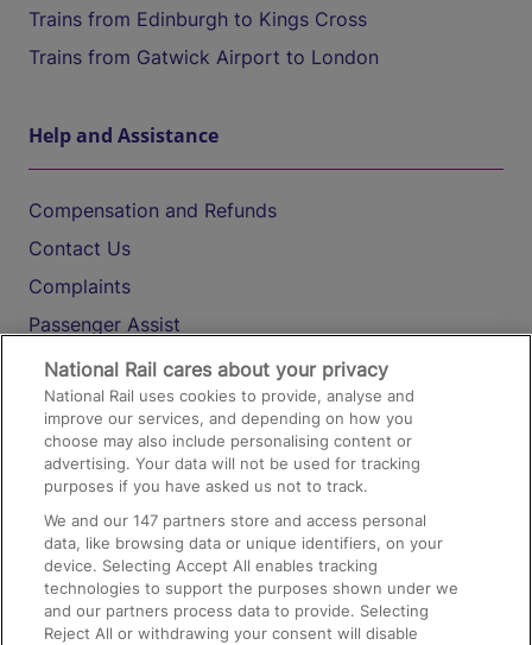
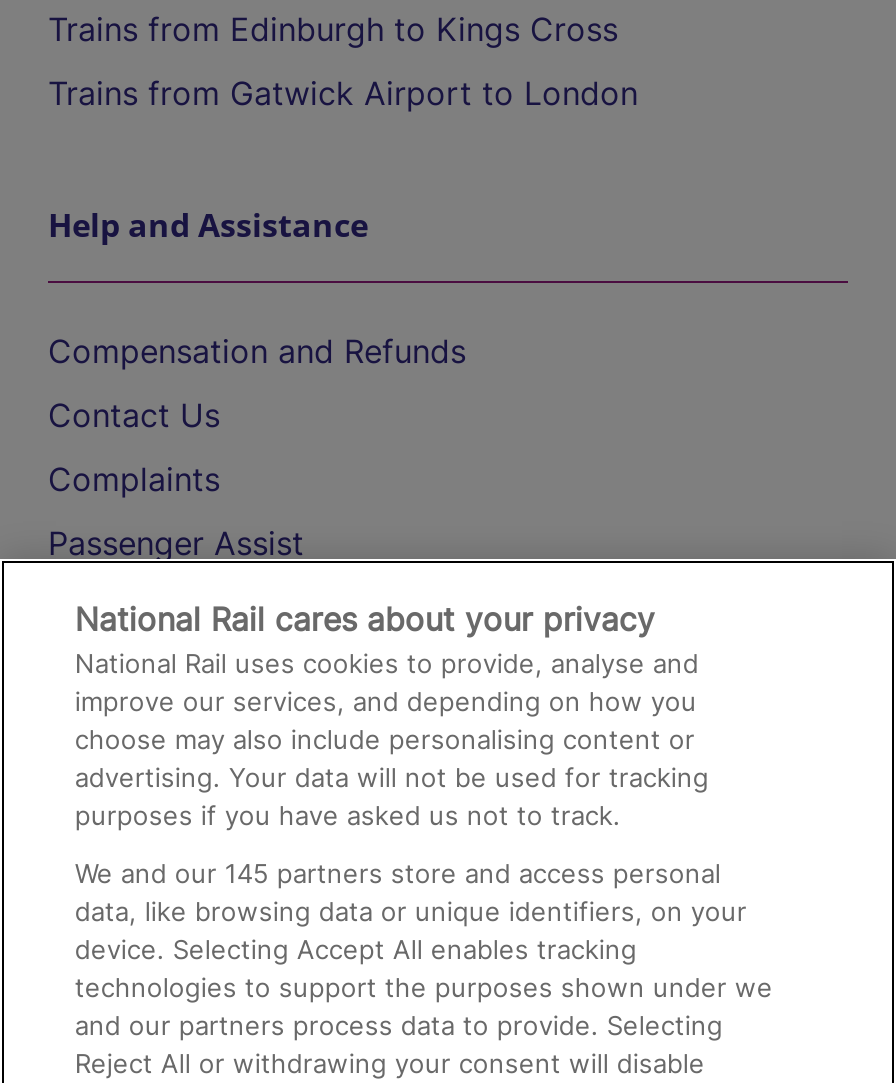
- We and our 147 partners store and access personal
+ We and our 145 partners store and access personal
